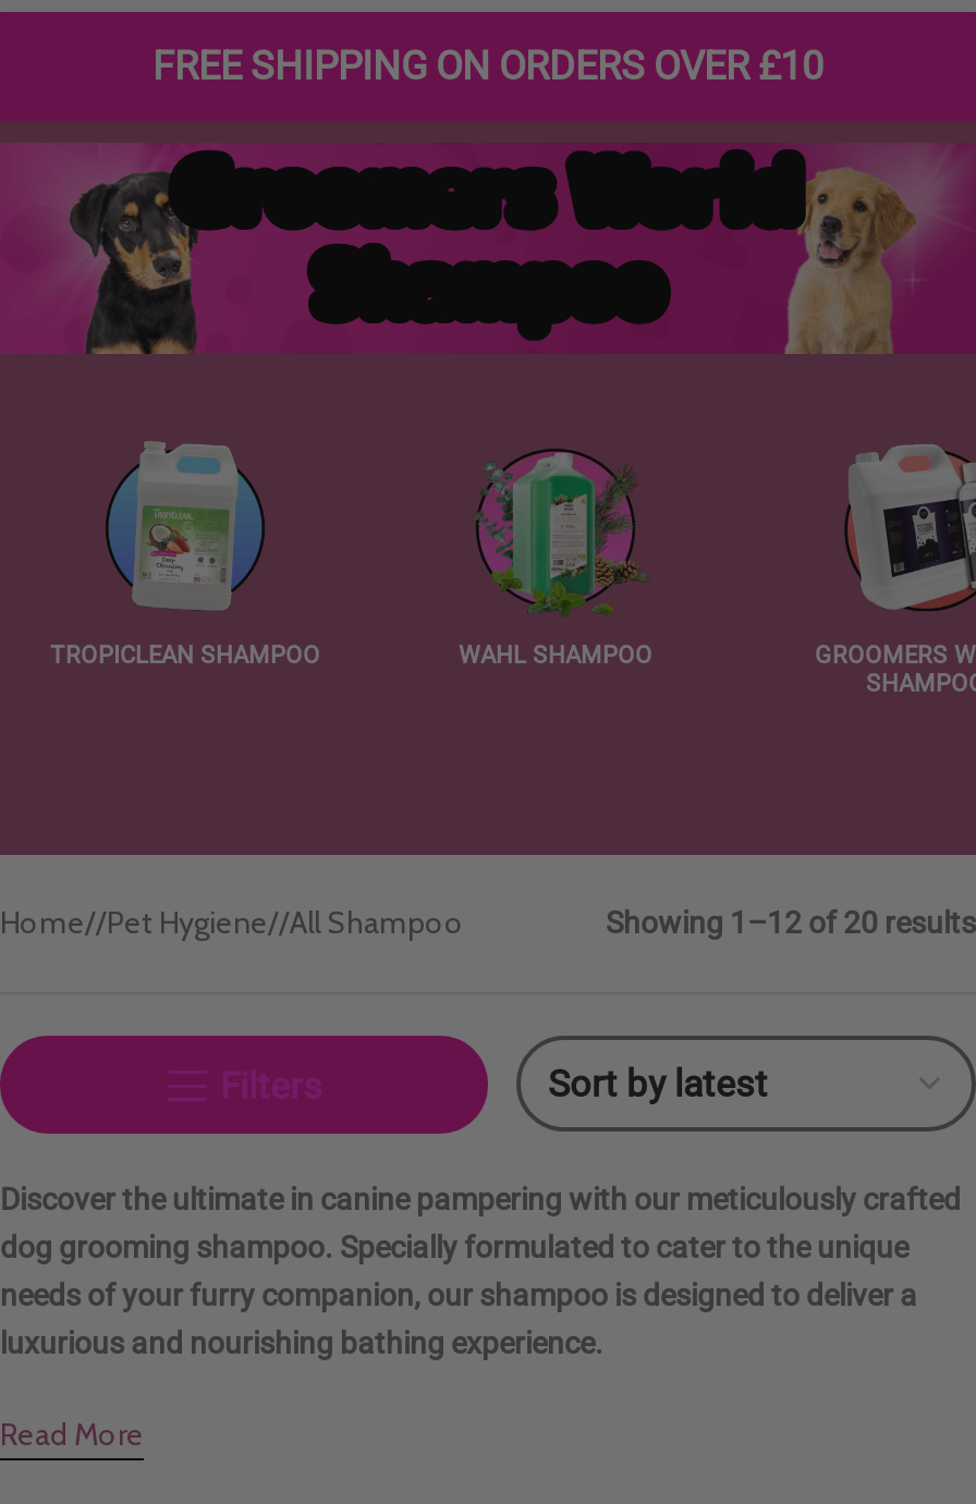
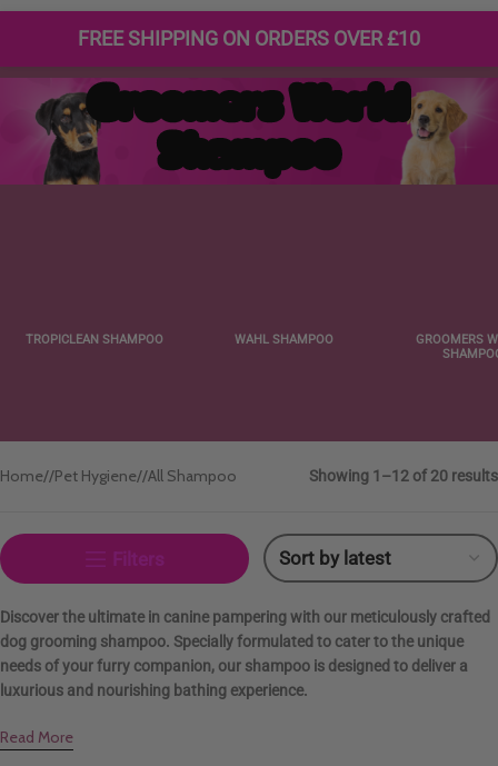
- [image]

- [image]

- [image]
